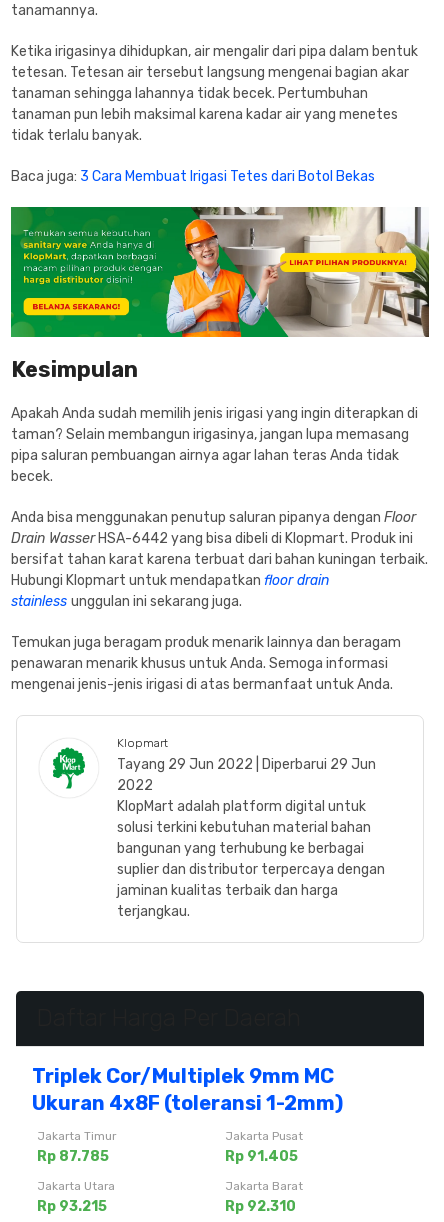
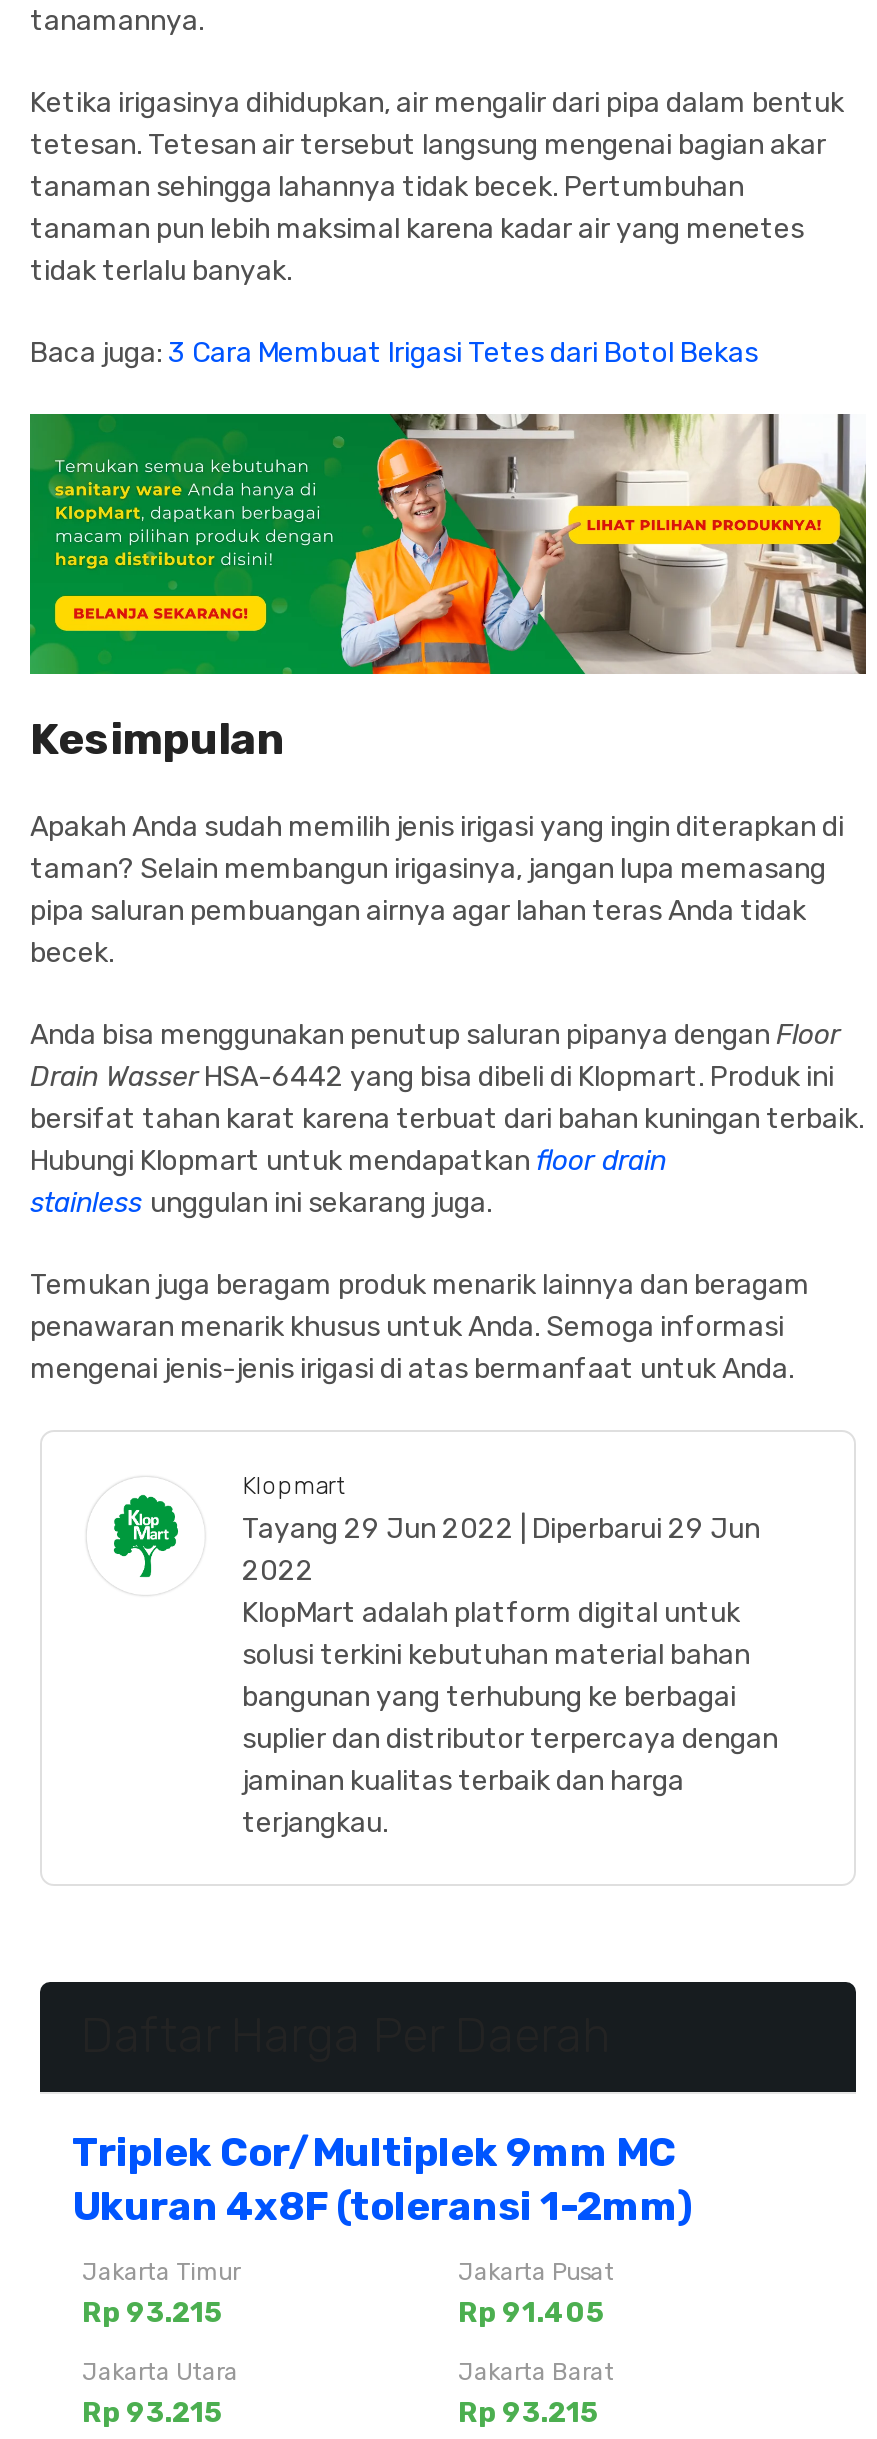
- Rp 87.785
+ Rp 93.215

- Rp 92.310
+ Rp 93.215
